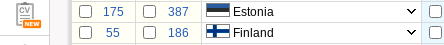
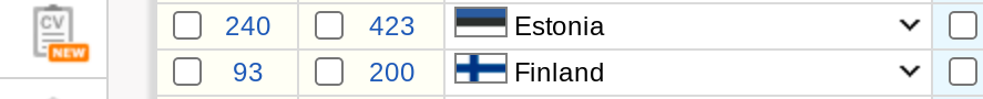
- 175
+ 240

- 387
+ 423

- 55
+ 93

- 186
+ 200
